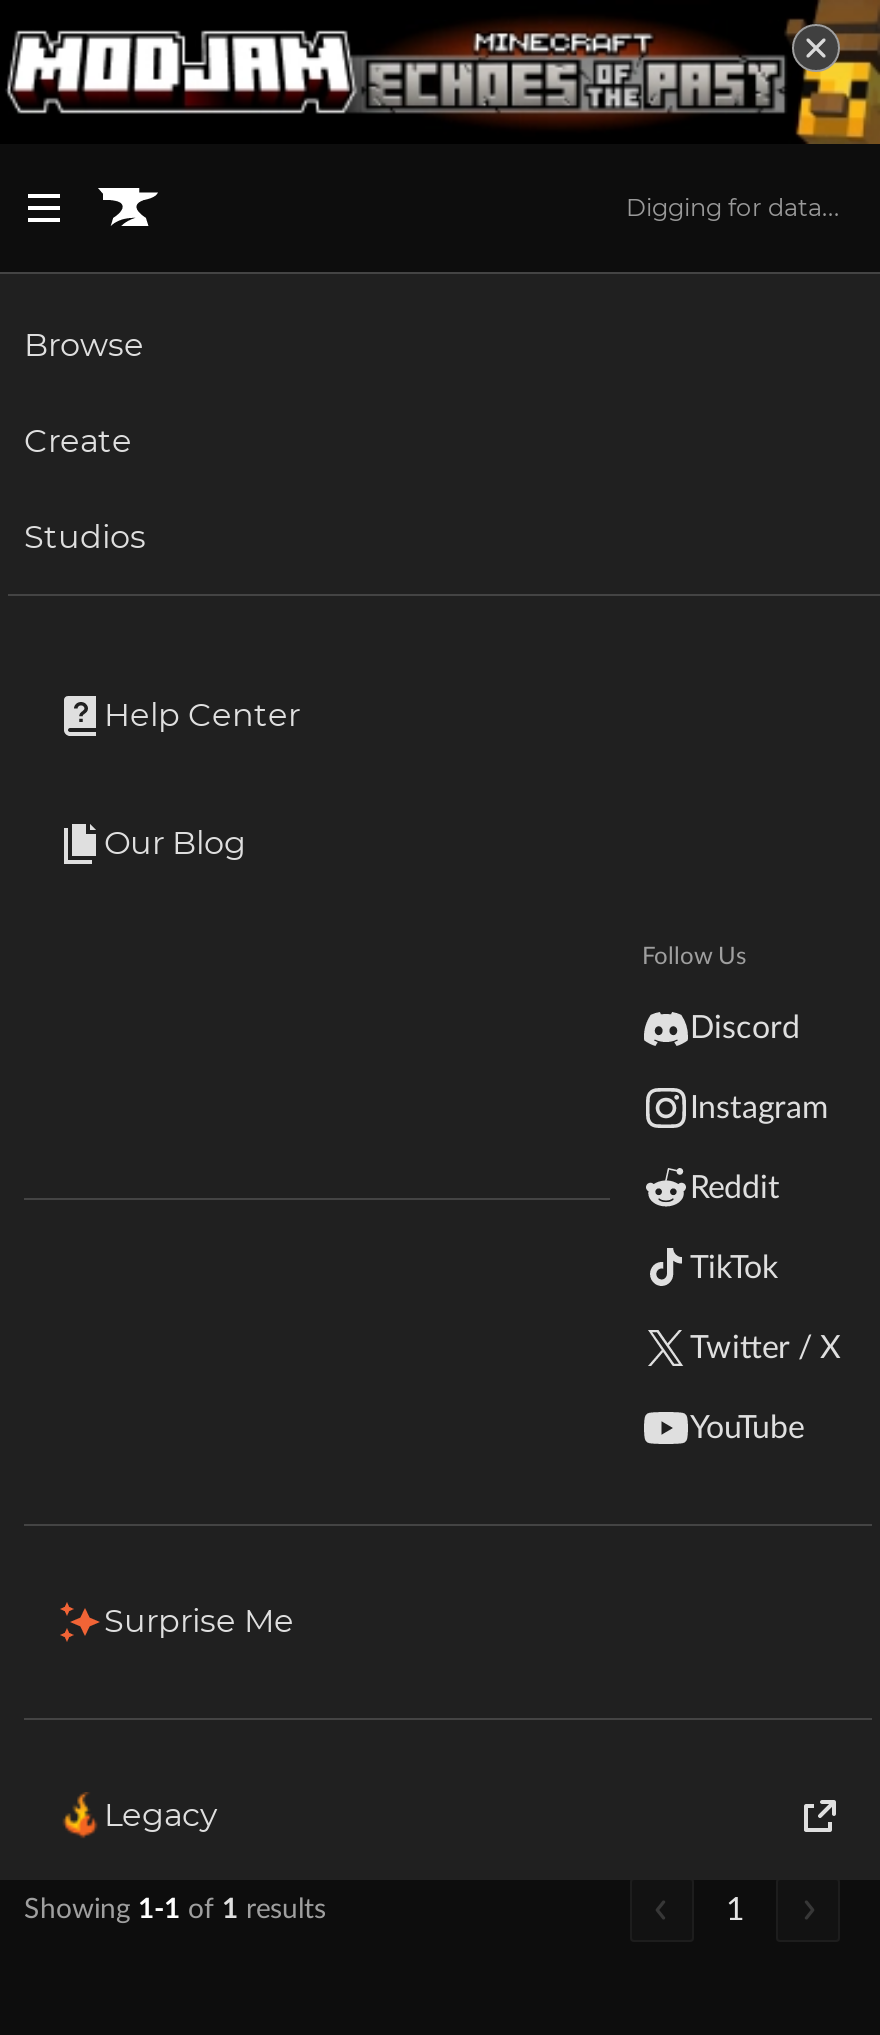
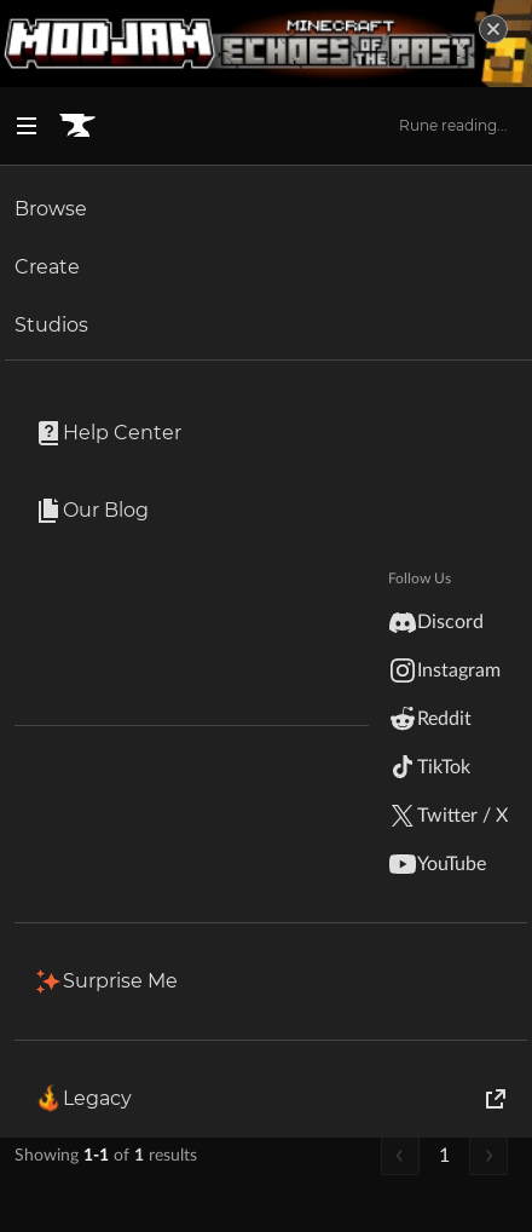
- Digging for data...
+ Rune reading...
